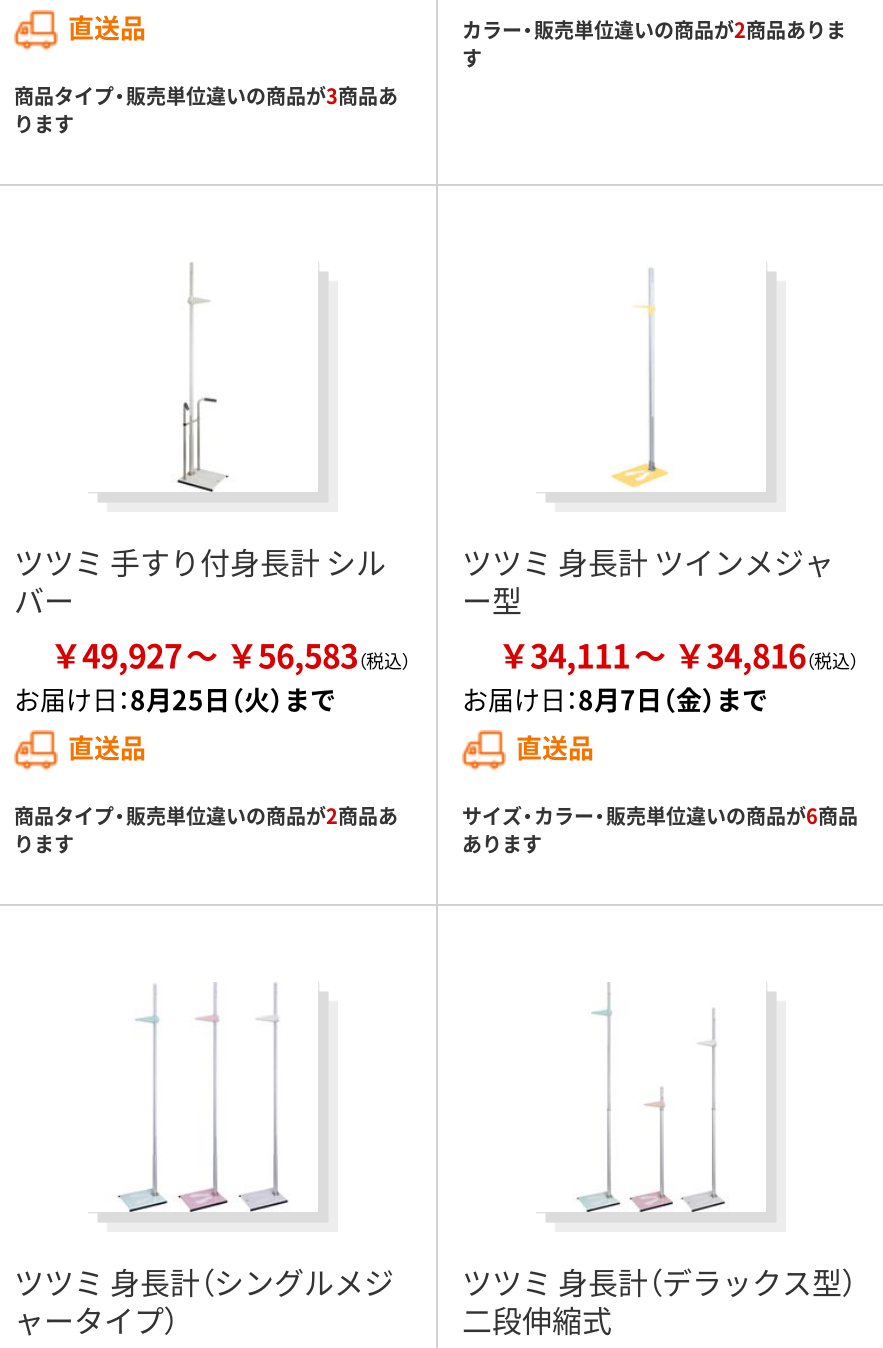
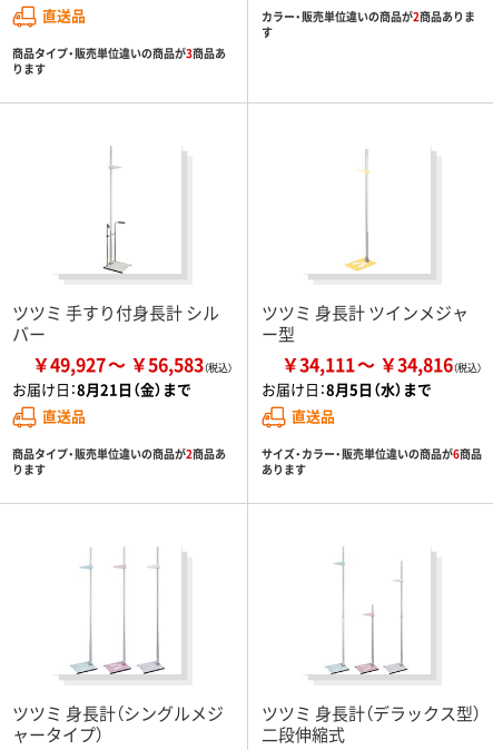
- お届け日：8月25日（火）まで
+ お届け日：8月21日（金）まで

- お届け日：8月7日（金）まで
+ お届け日：8月5日（水）まで
